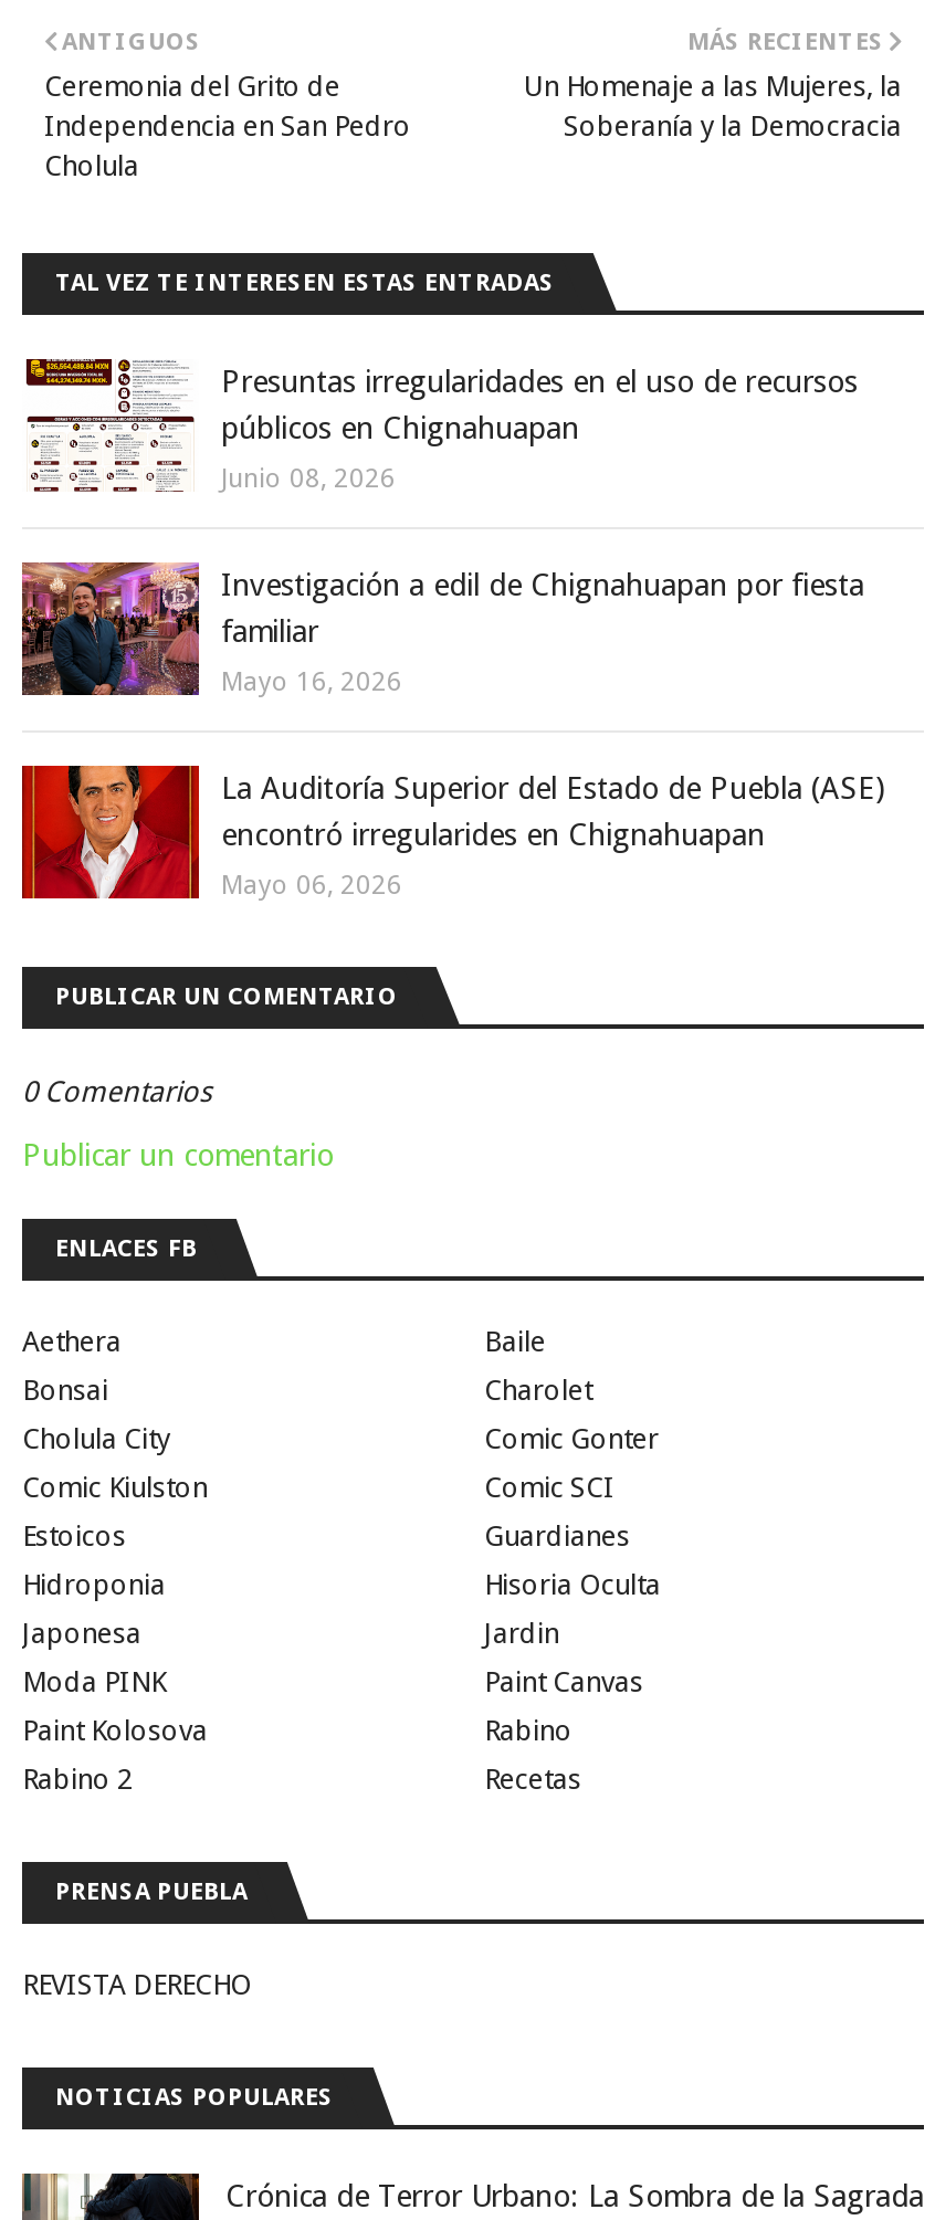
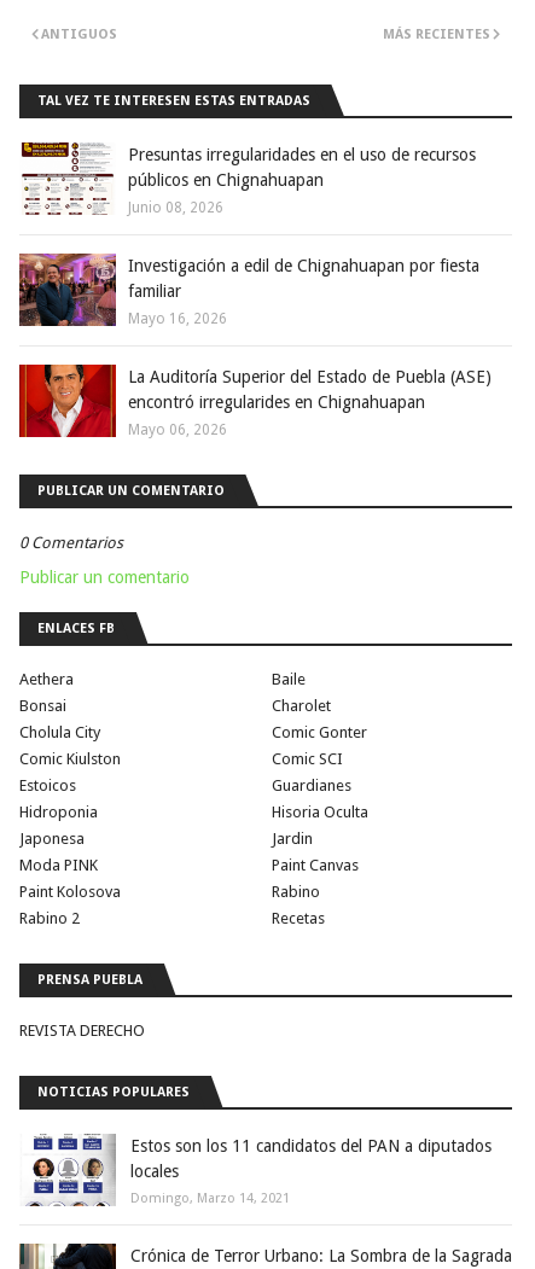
- Ceremonia del Grito de
- Independencia en San Pedro
- Cholula

- Un Homenaje a las Mujeres, la
- Soberanía y la Democracia

moved up: [image] | TAL VEZ TE INTERESEN ESTAS ENTRADAS | Presuntas irregularidades en el uso de recursos | ... | REVISTA DERECHO | NOTICIAS POPULARES

+ [image]
+ Estos son los 11 candidatos del PAN a diputados
+ locales
+ Domingo, Marzo 14, 2021
